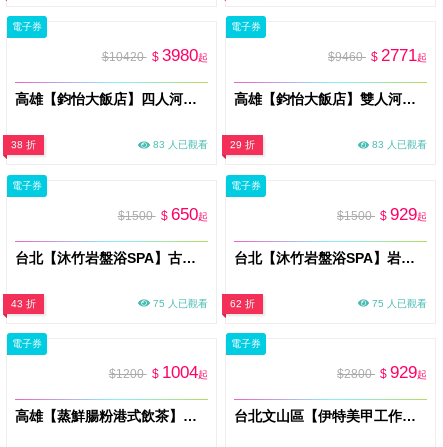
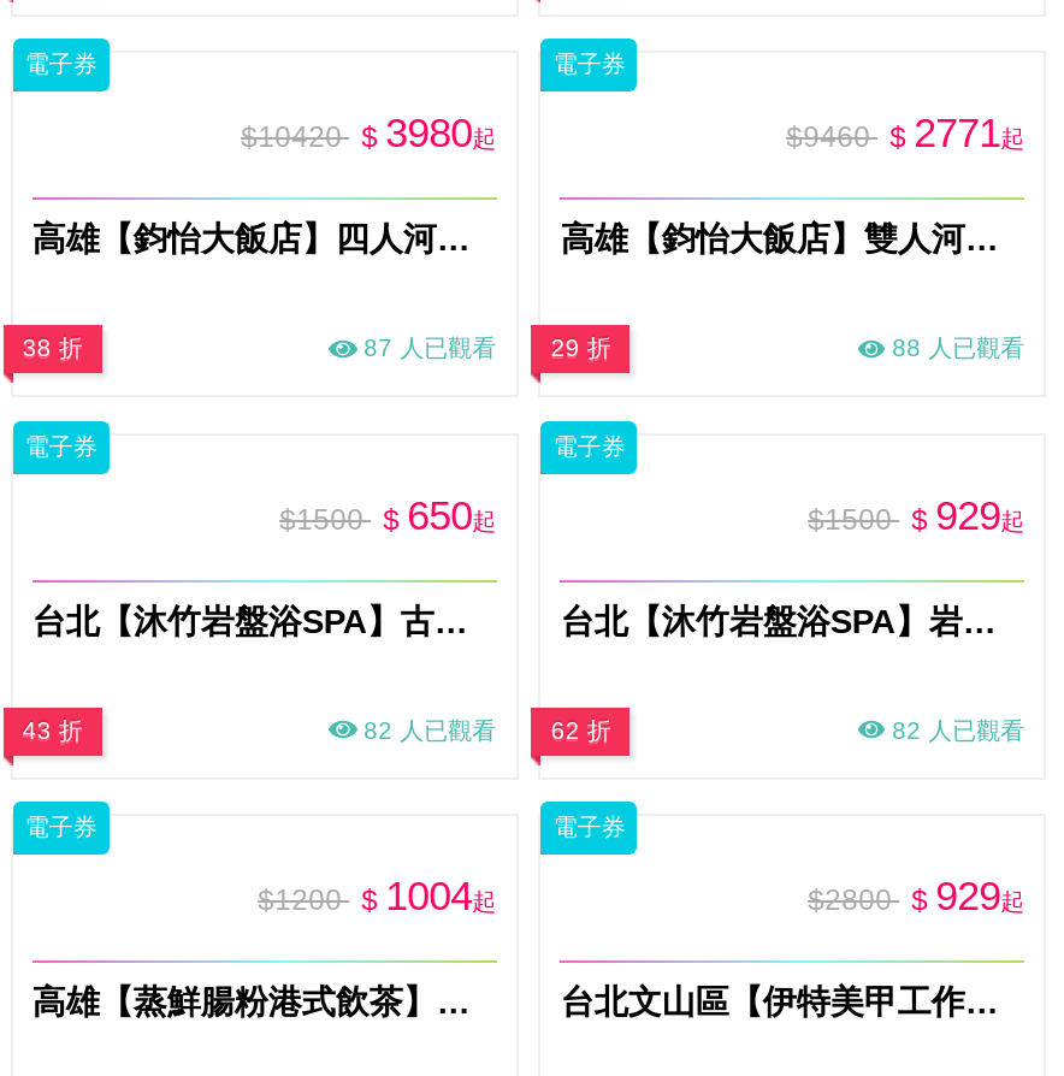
- 83 人已觀看
+ 87 人已觀看

- 83 人已觀看
+ 88 人已觀看

- 75 人已觀看
+ 82 人已觀看

- 75 人已觀看
+ 82 人已觀看
